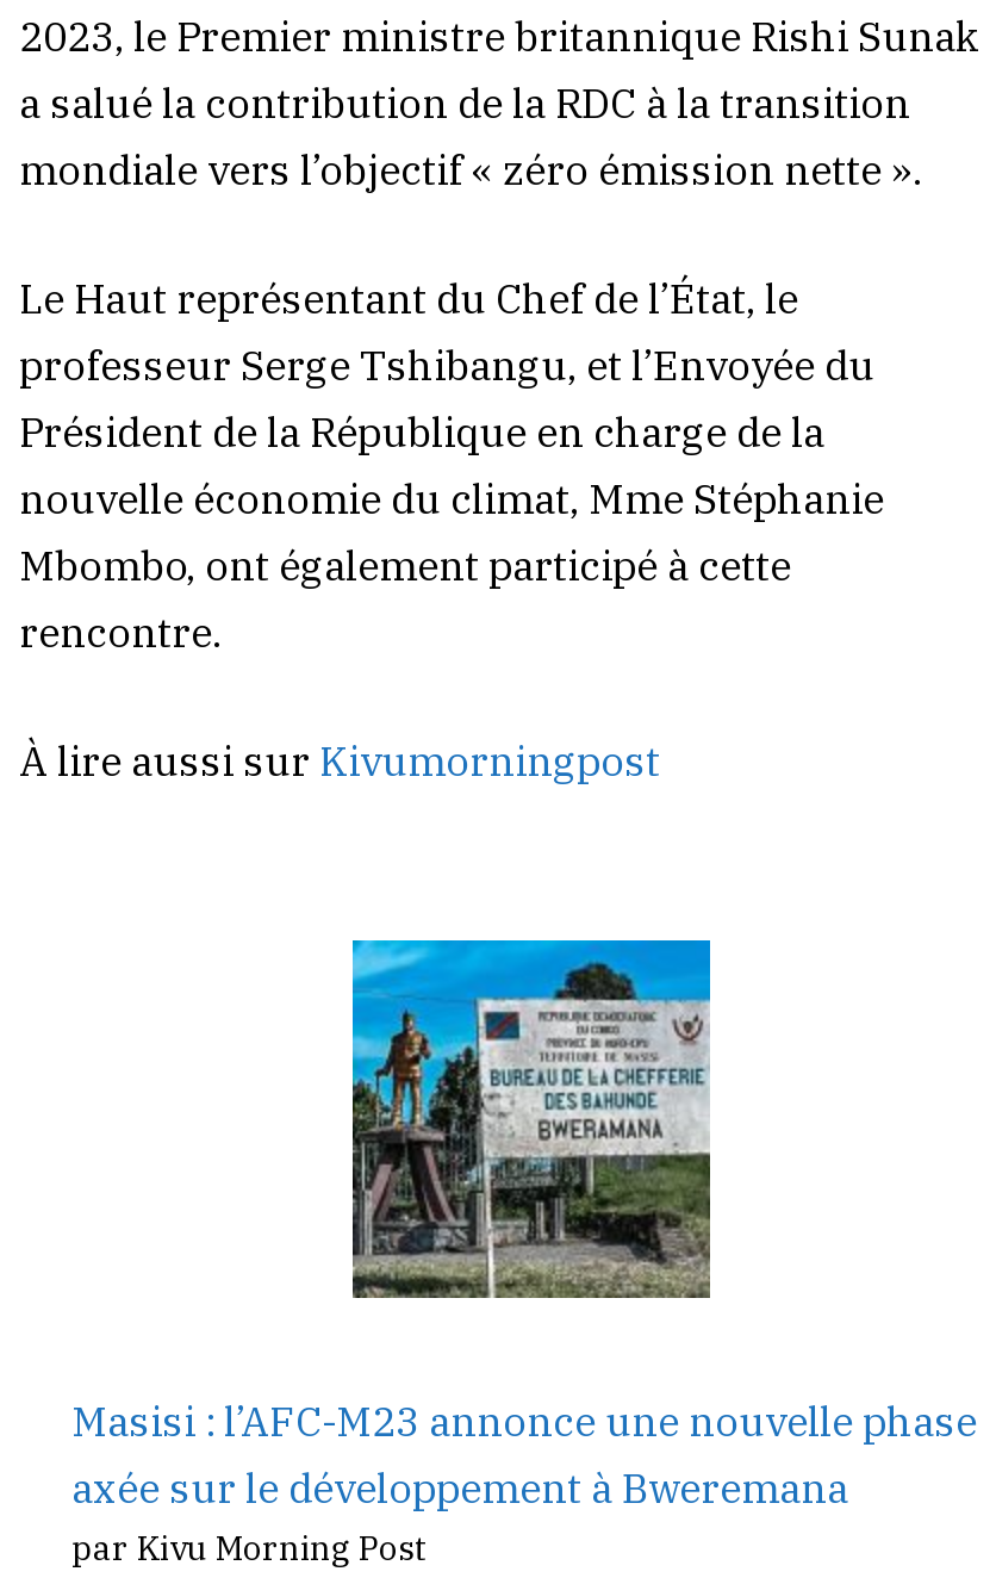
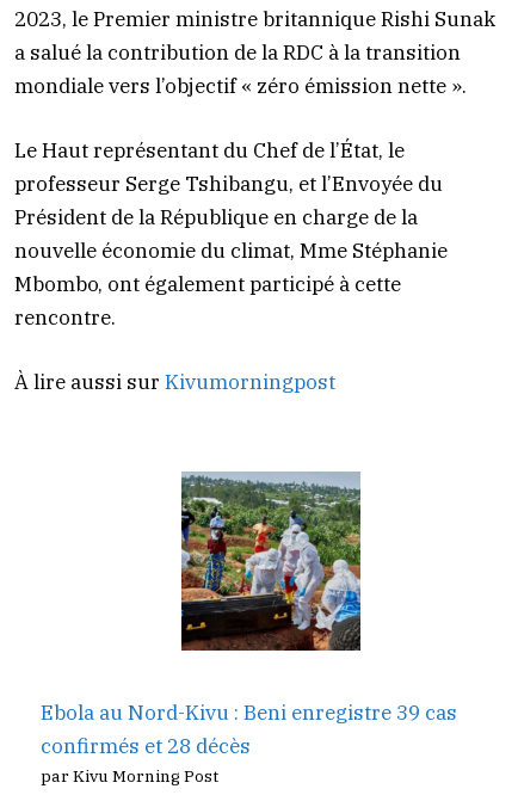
- [image]
- Masisi : l’AFC-M23 annonce une nouvelle phase
- axée sur le développement à Bweremana
+ [image]
+ Ebola au Nord-Kivu : Beni enregistre 39 cas
+ confirmés et 28 décès
